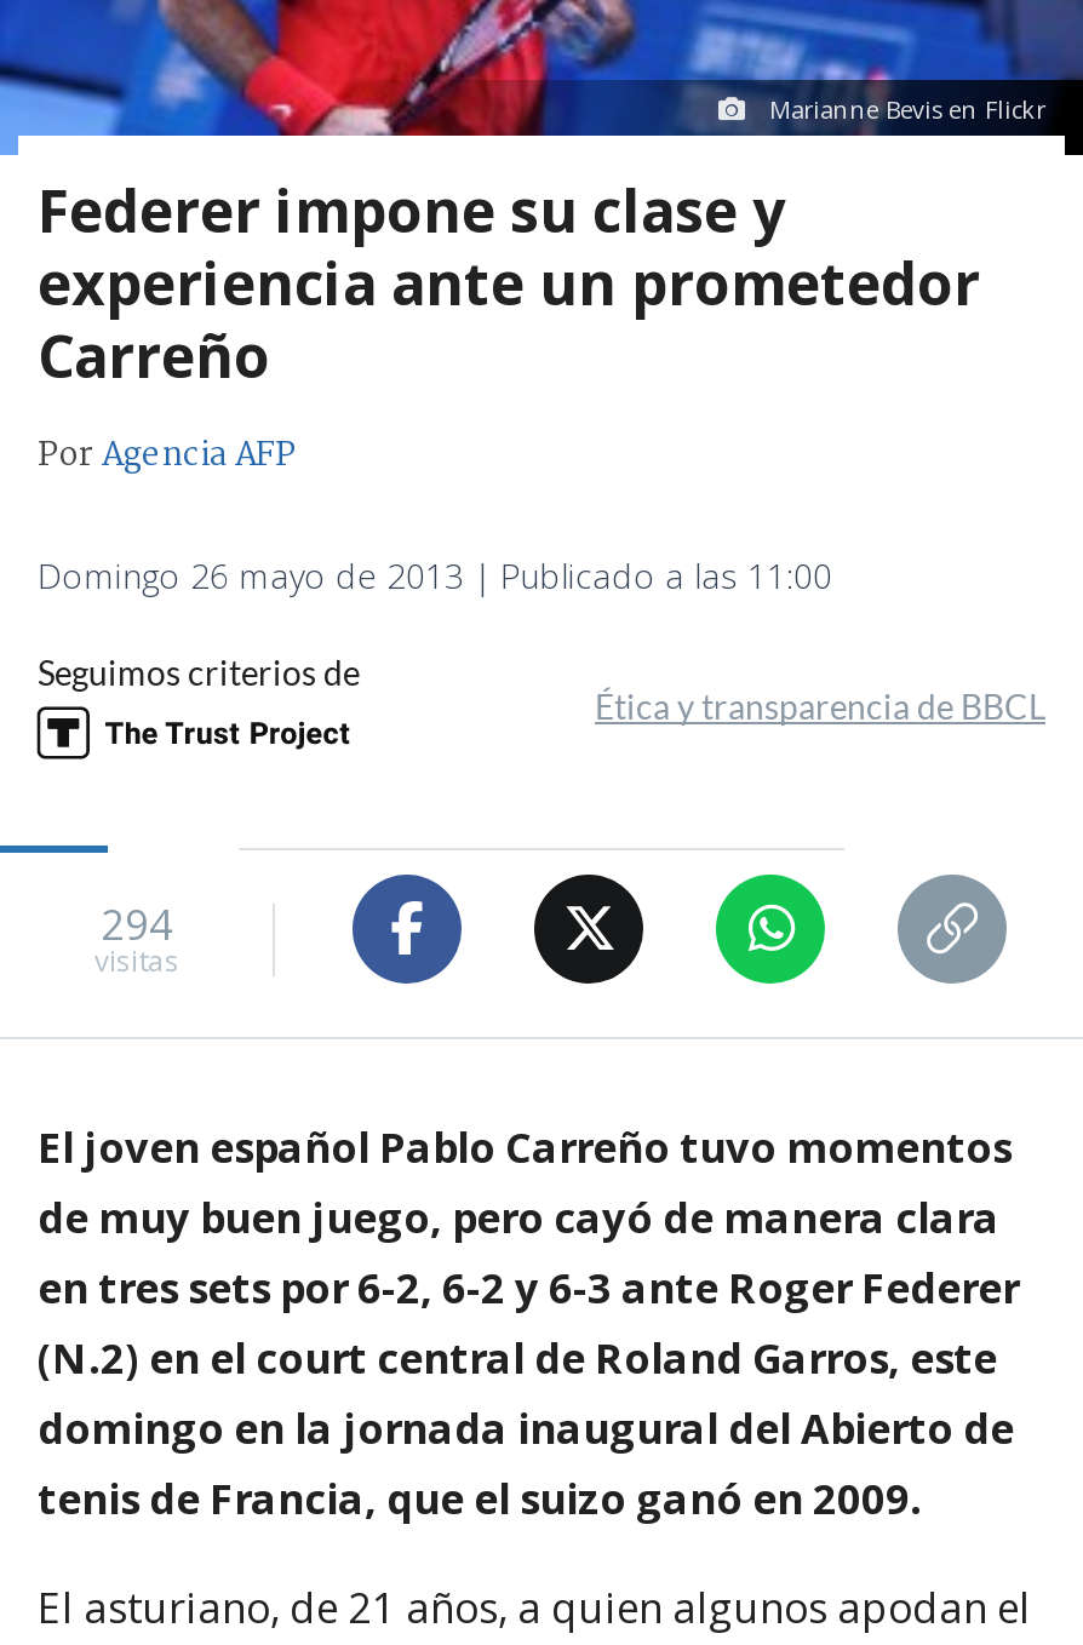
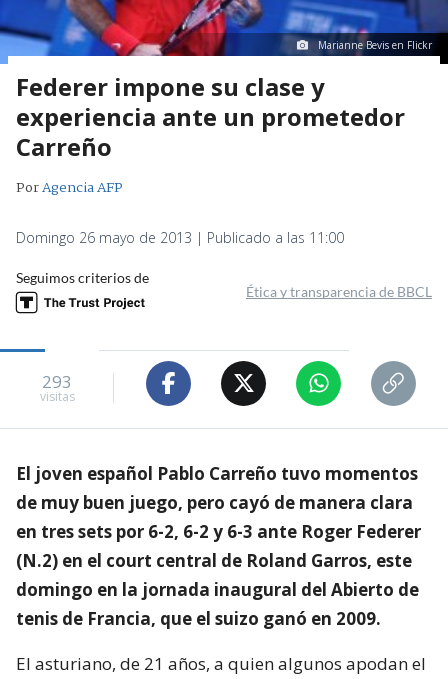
- 294
+ 293
